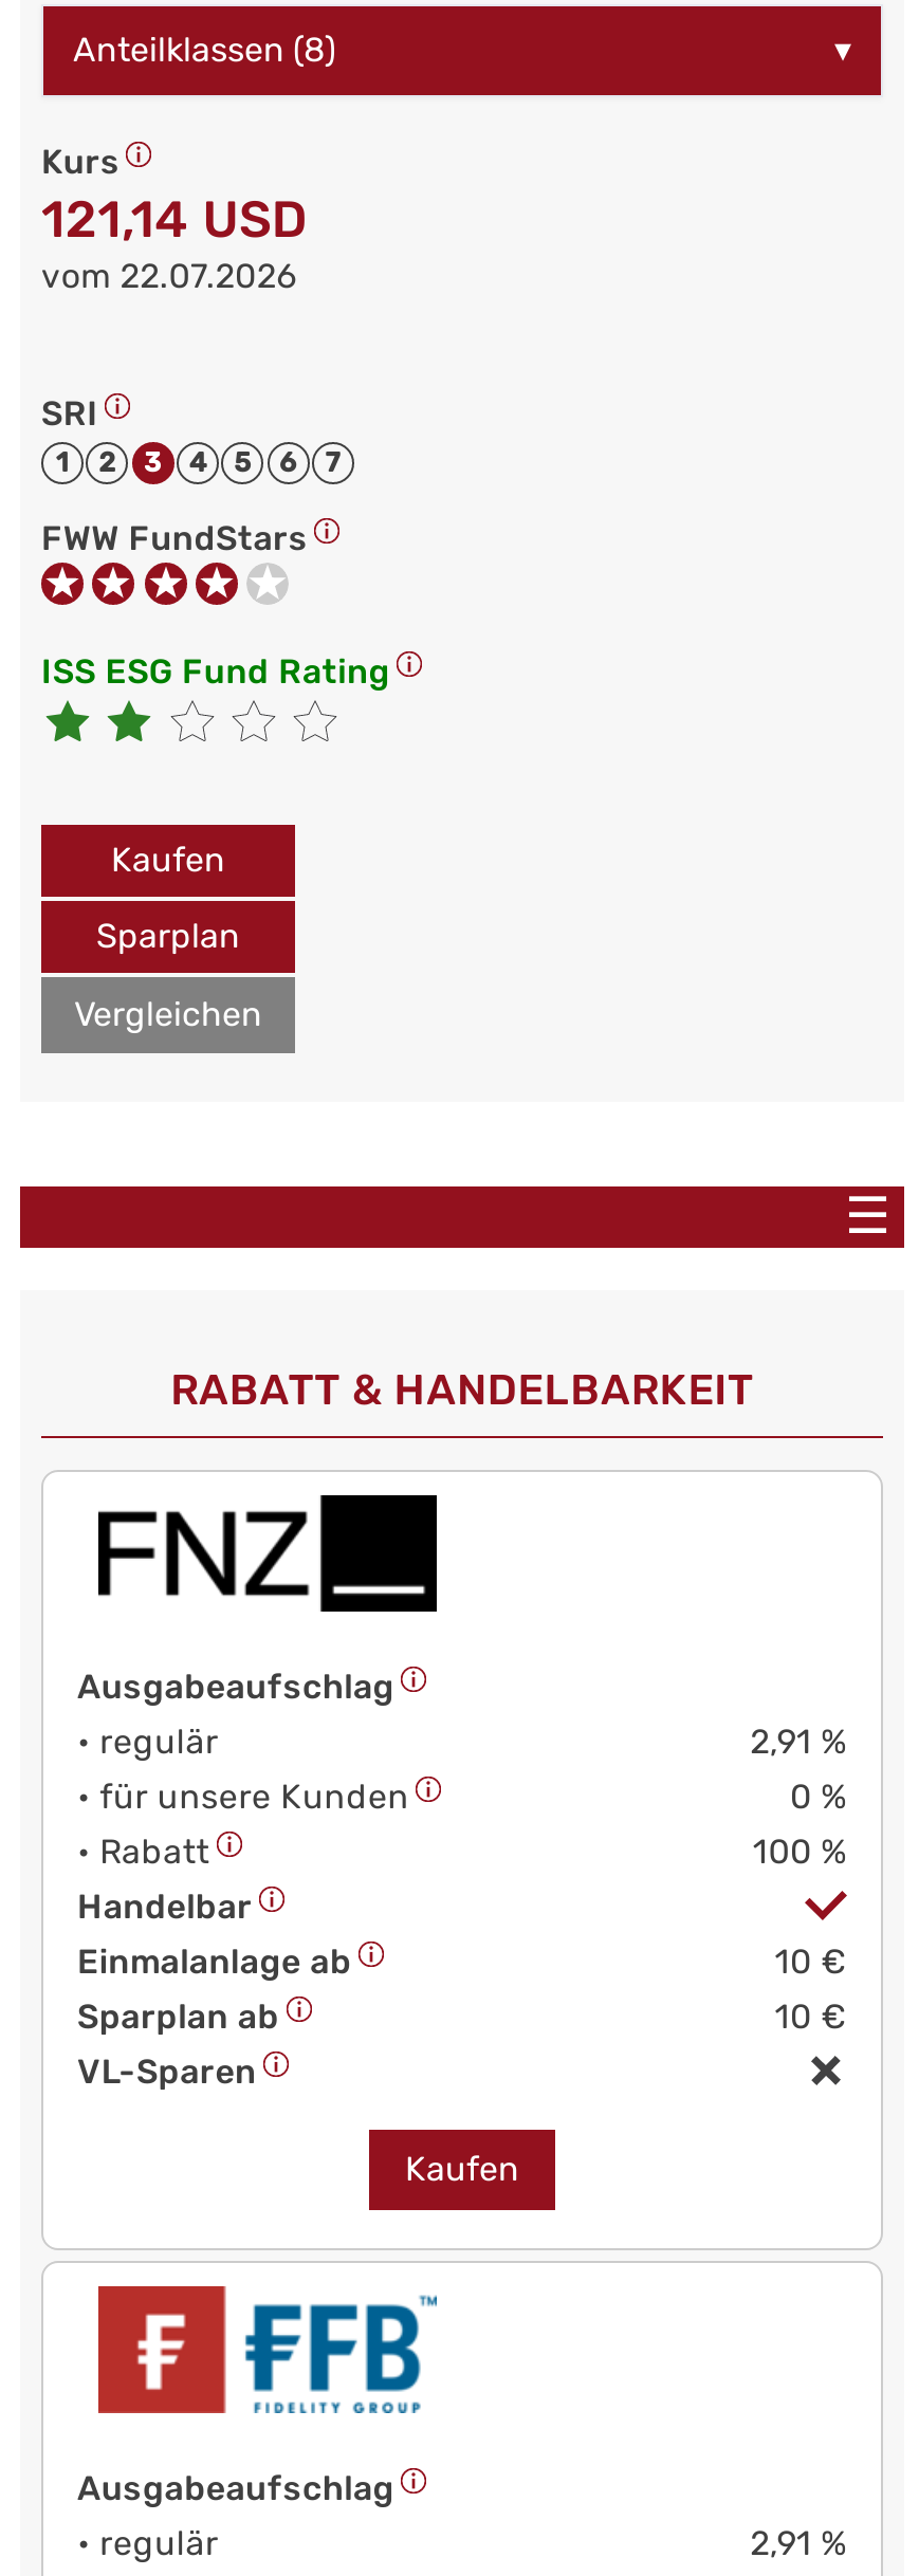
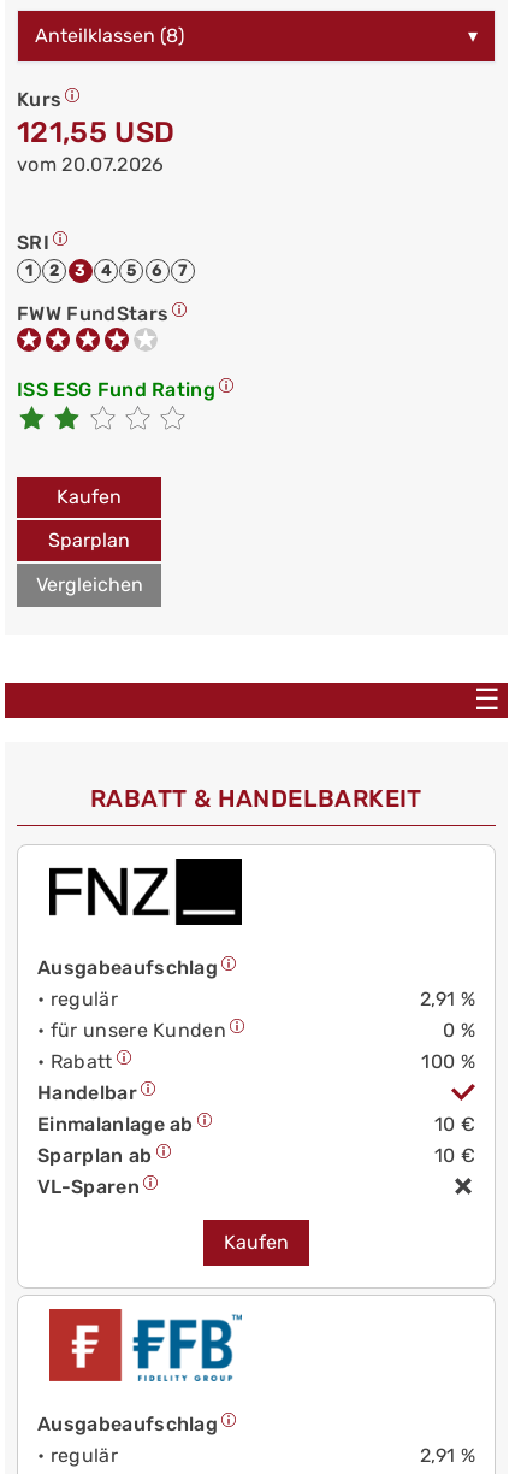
- 121,14 USD
+ 121,55 USD

- vom 22.07.2026
+ vom 20.07.2026
